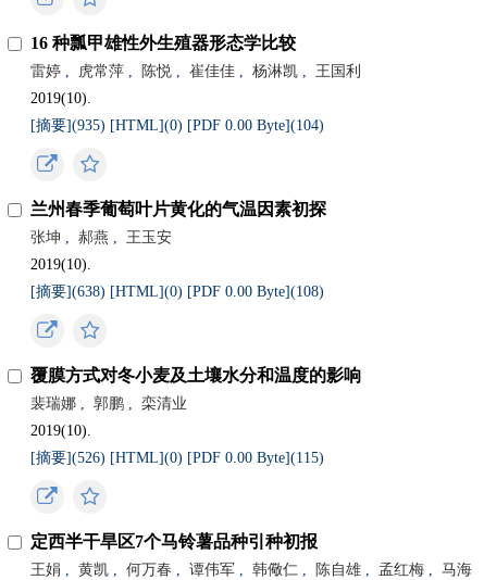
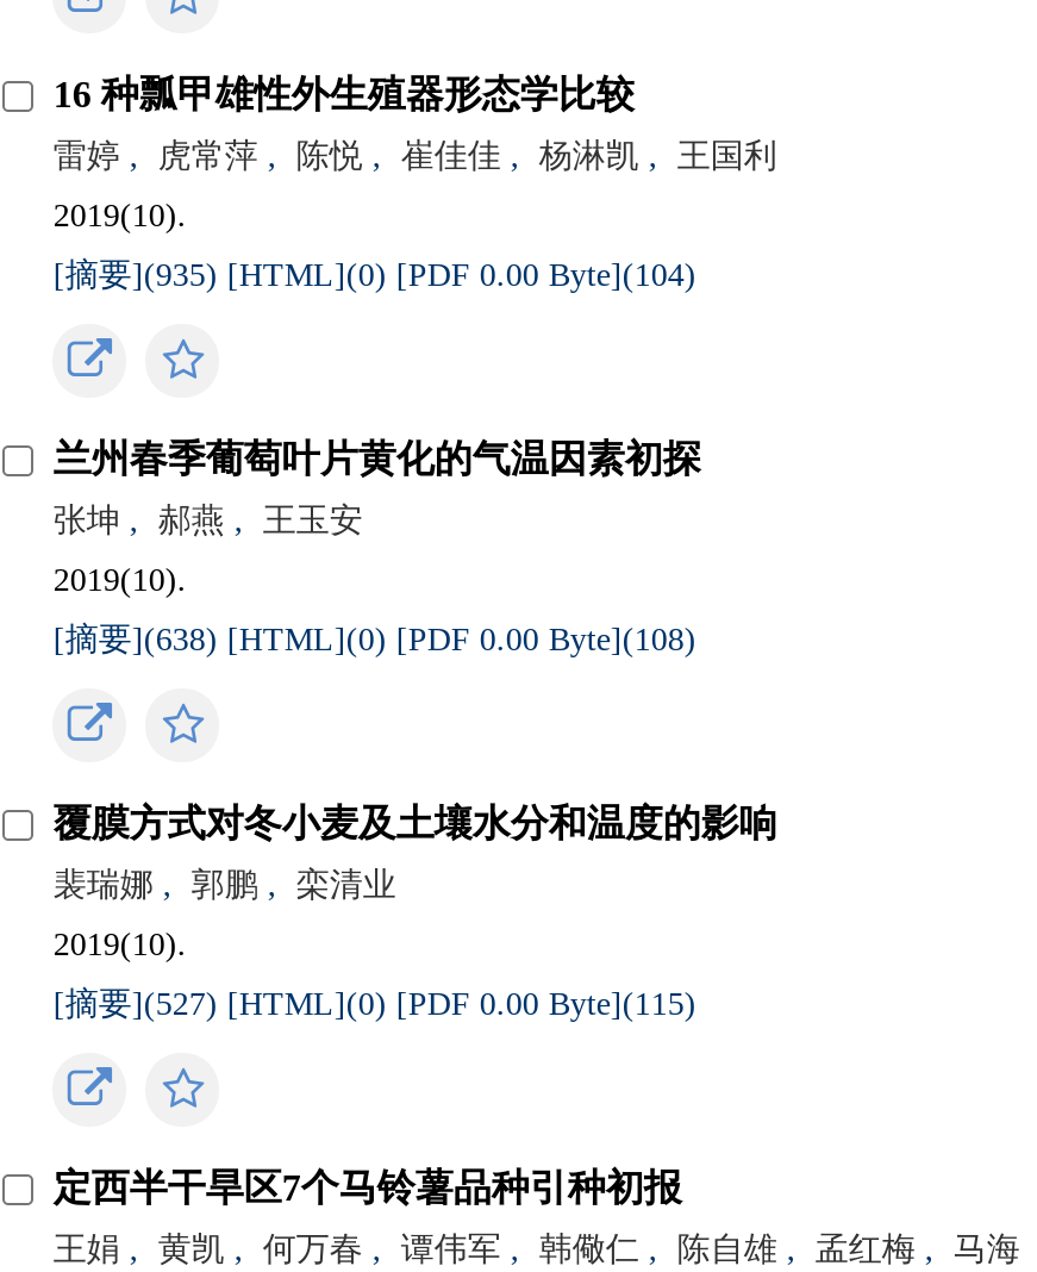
- [摘要](526) [HTML](0) [PDF 0.00 Byte](115)
+ [摘要](527) [HTML](0) [PDF 0.00 Byte](115)
